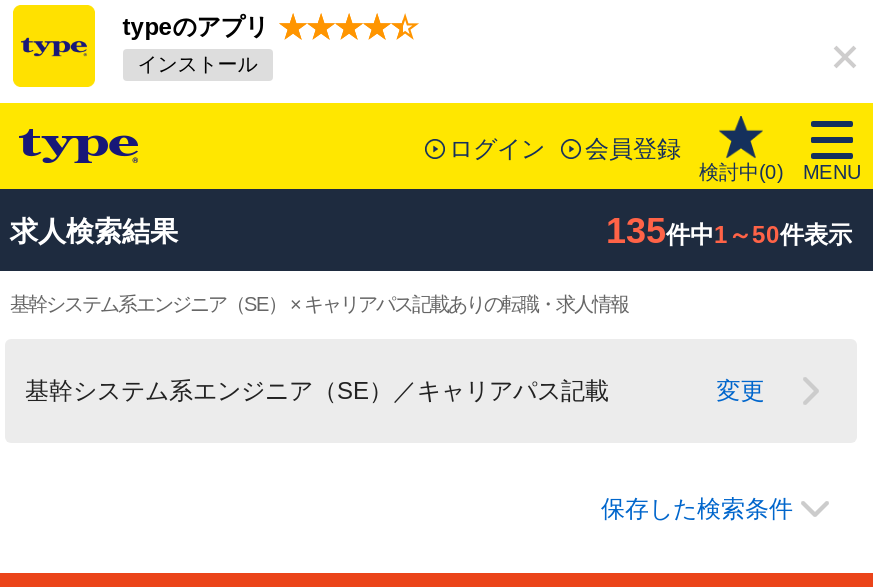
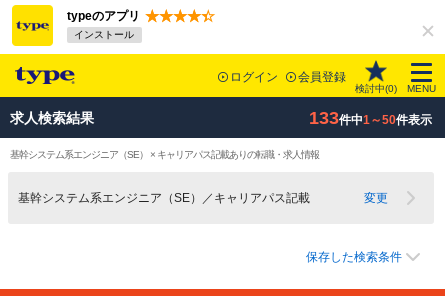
- 135件中1～50件表示
+ 133件中1～50件表示
